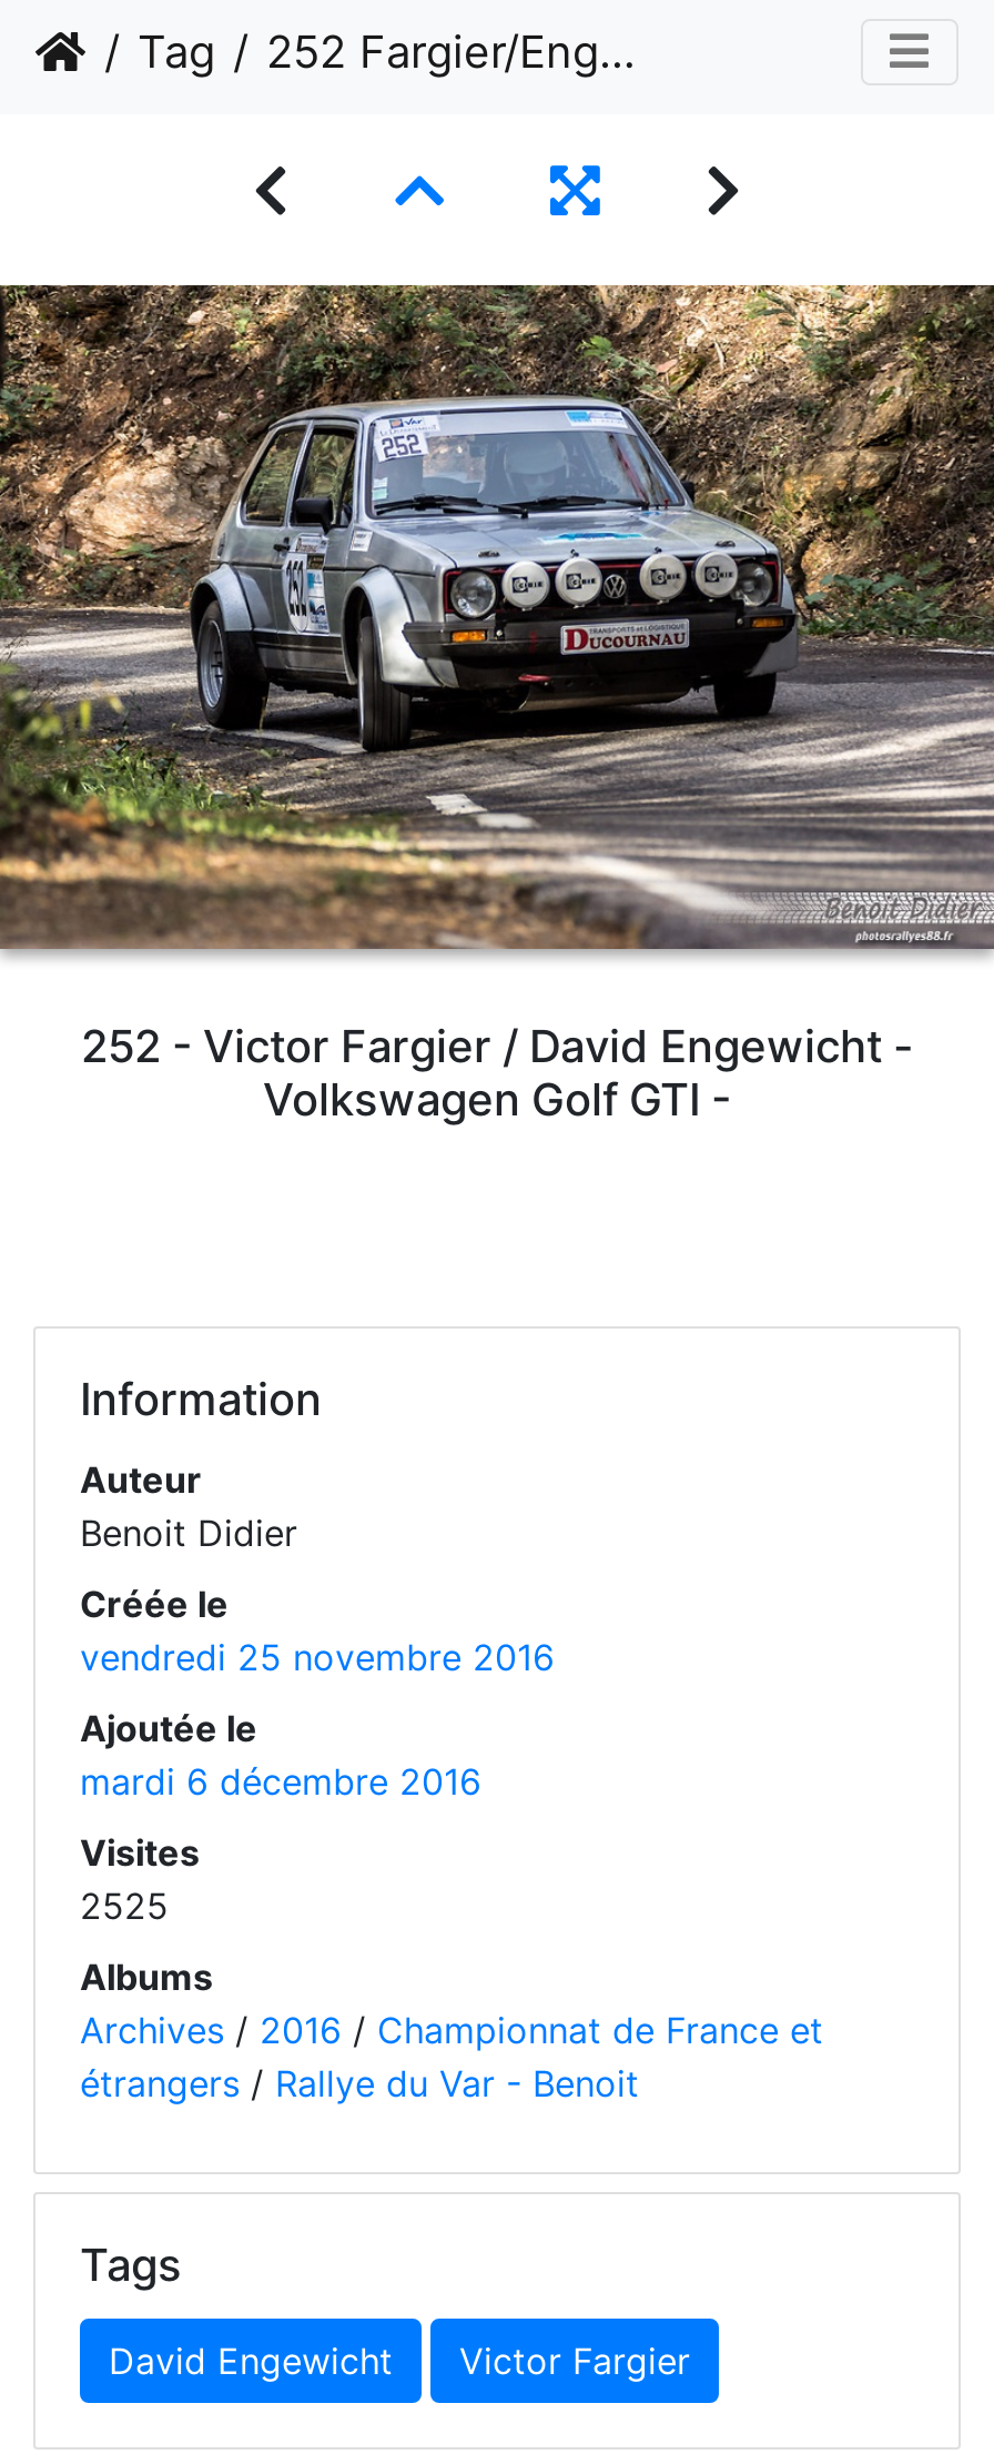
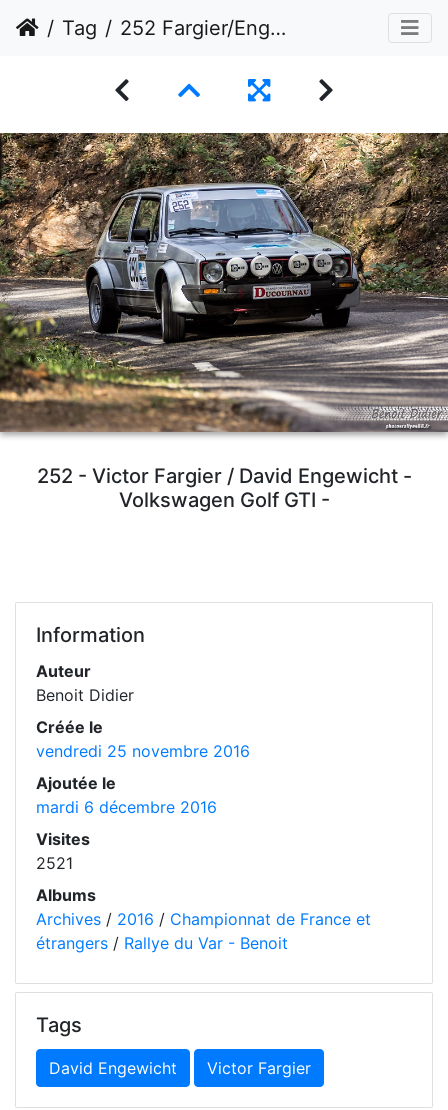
- 2525
+ 2521
